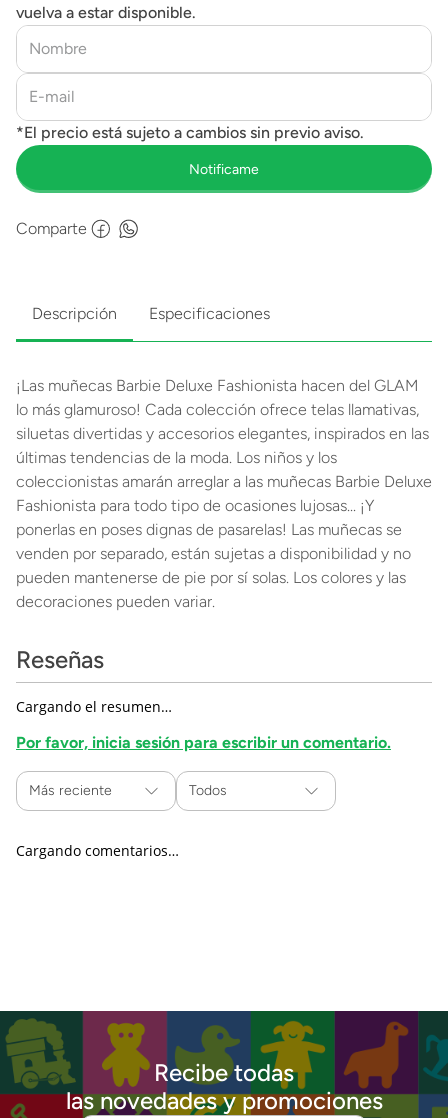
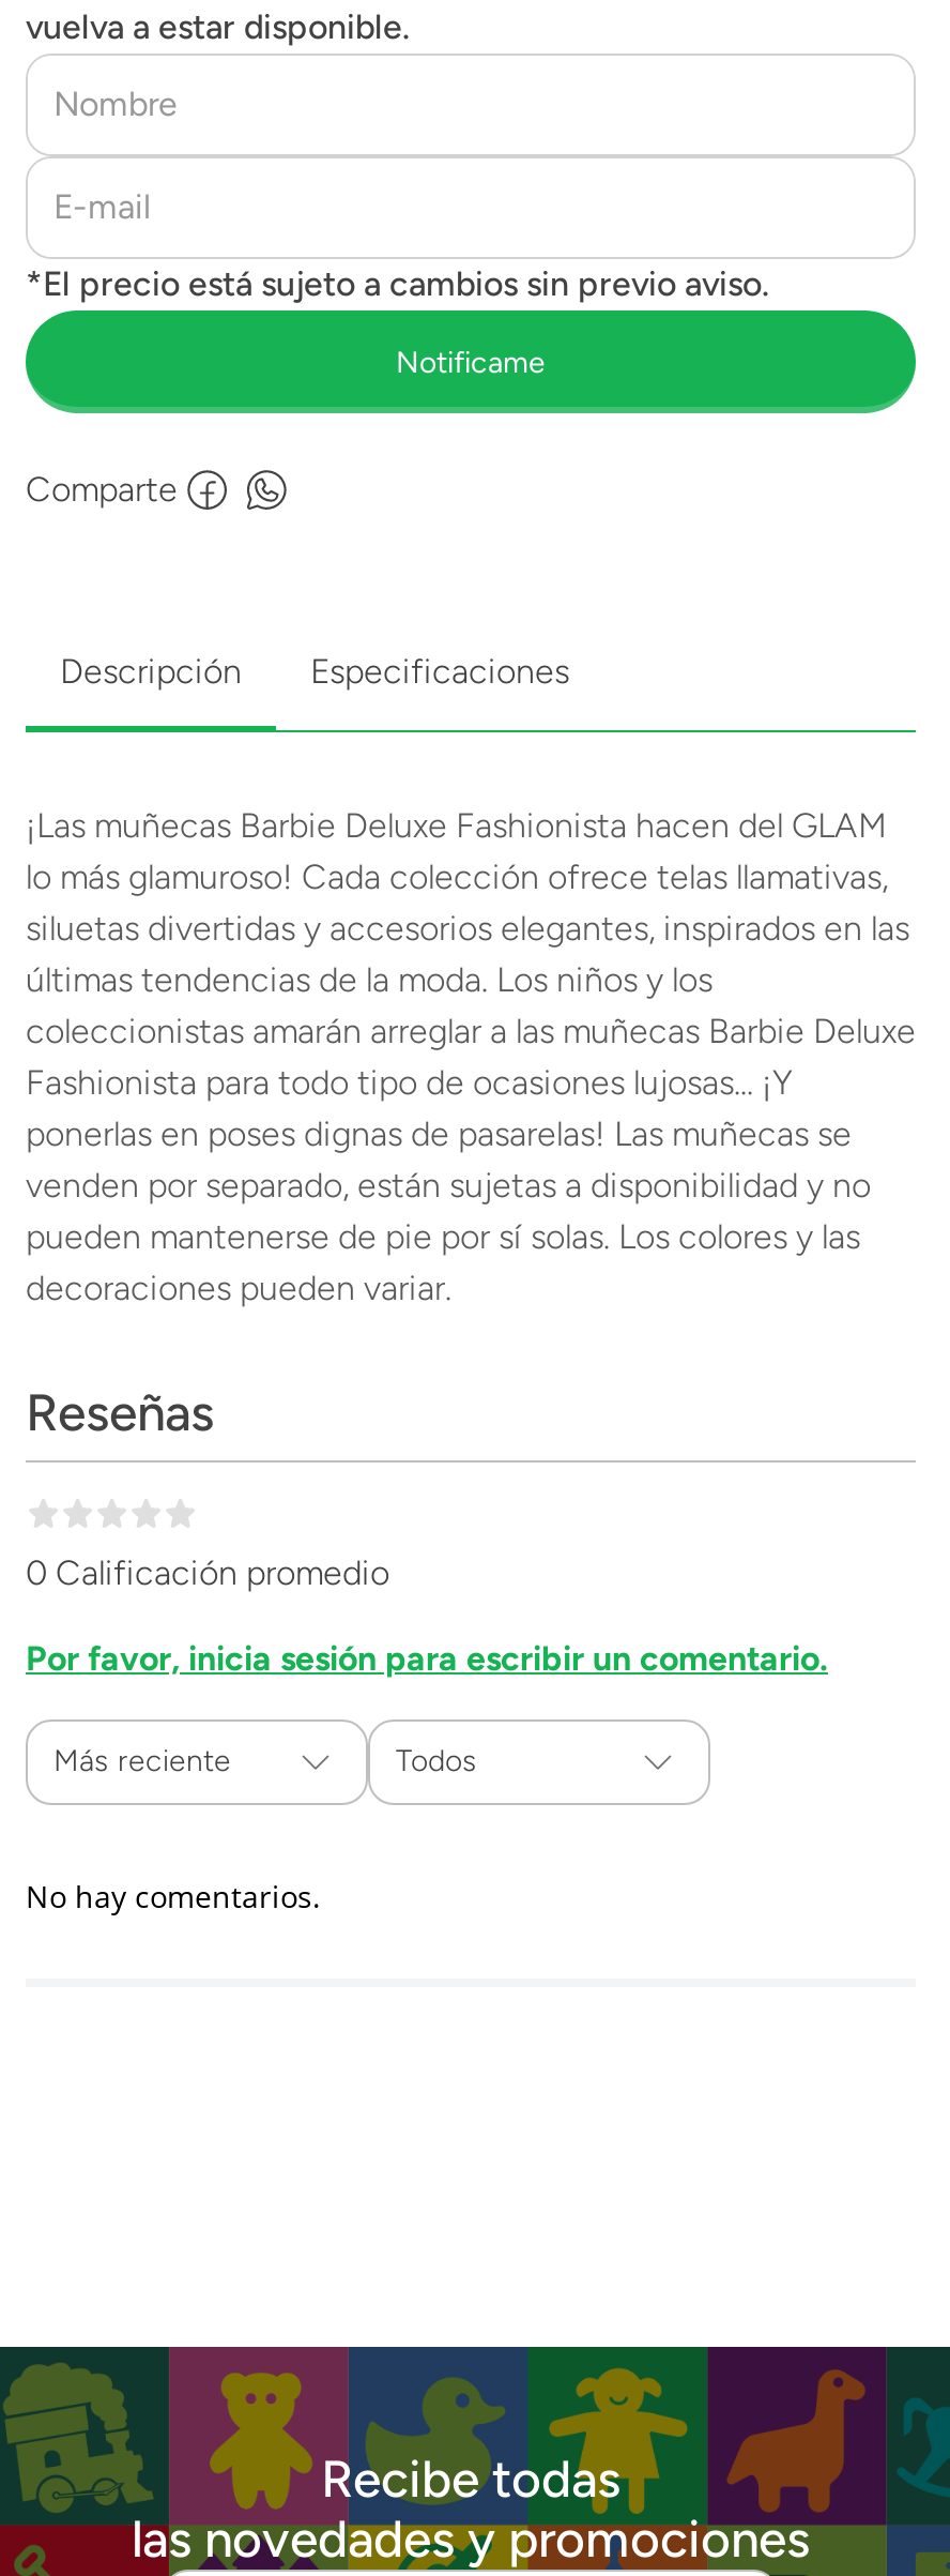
- Cargando el resumen…
+ 0 Calificación promedio

- Cargando comentarios…
+ No hay comentarios.
